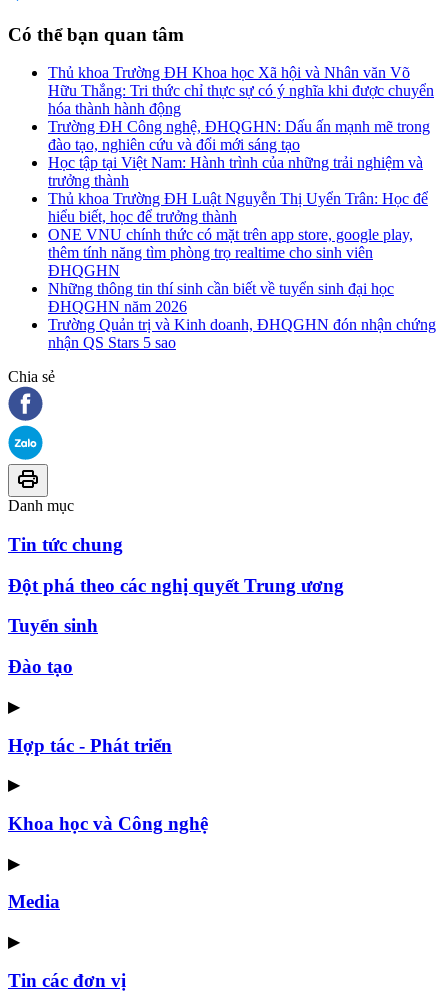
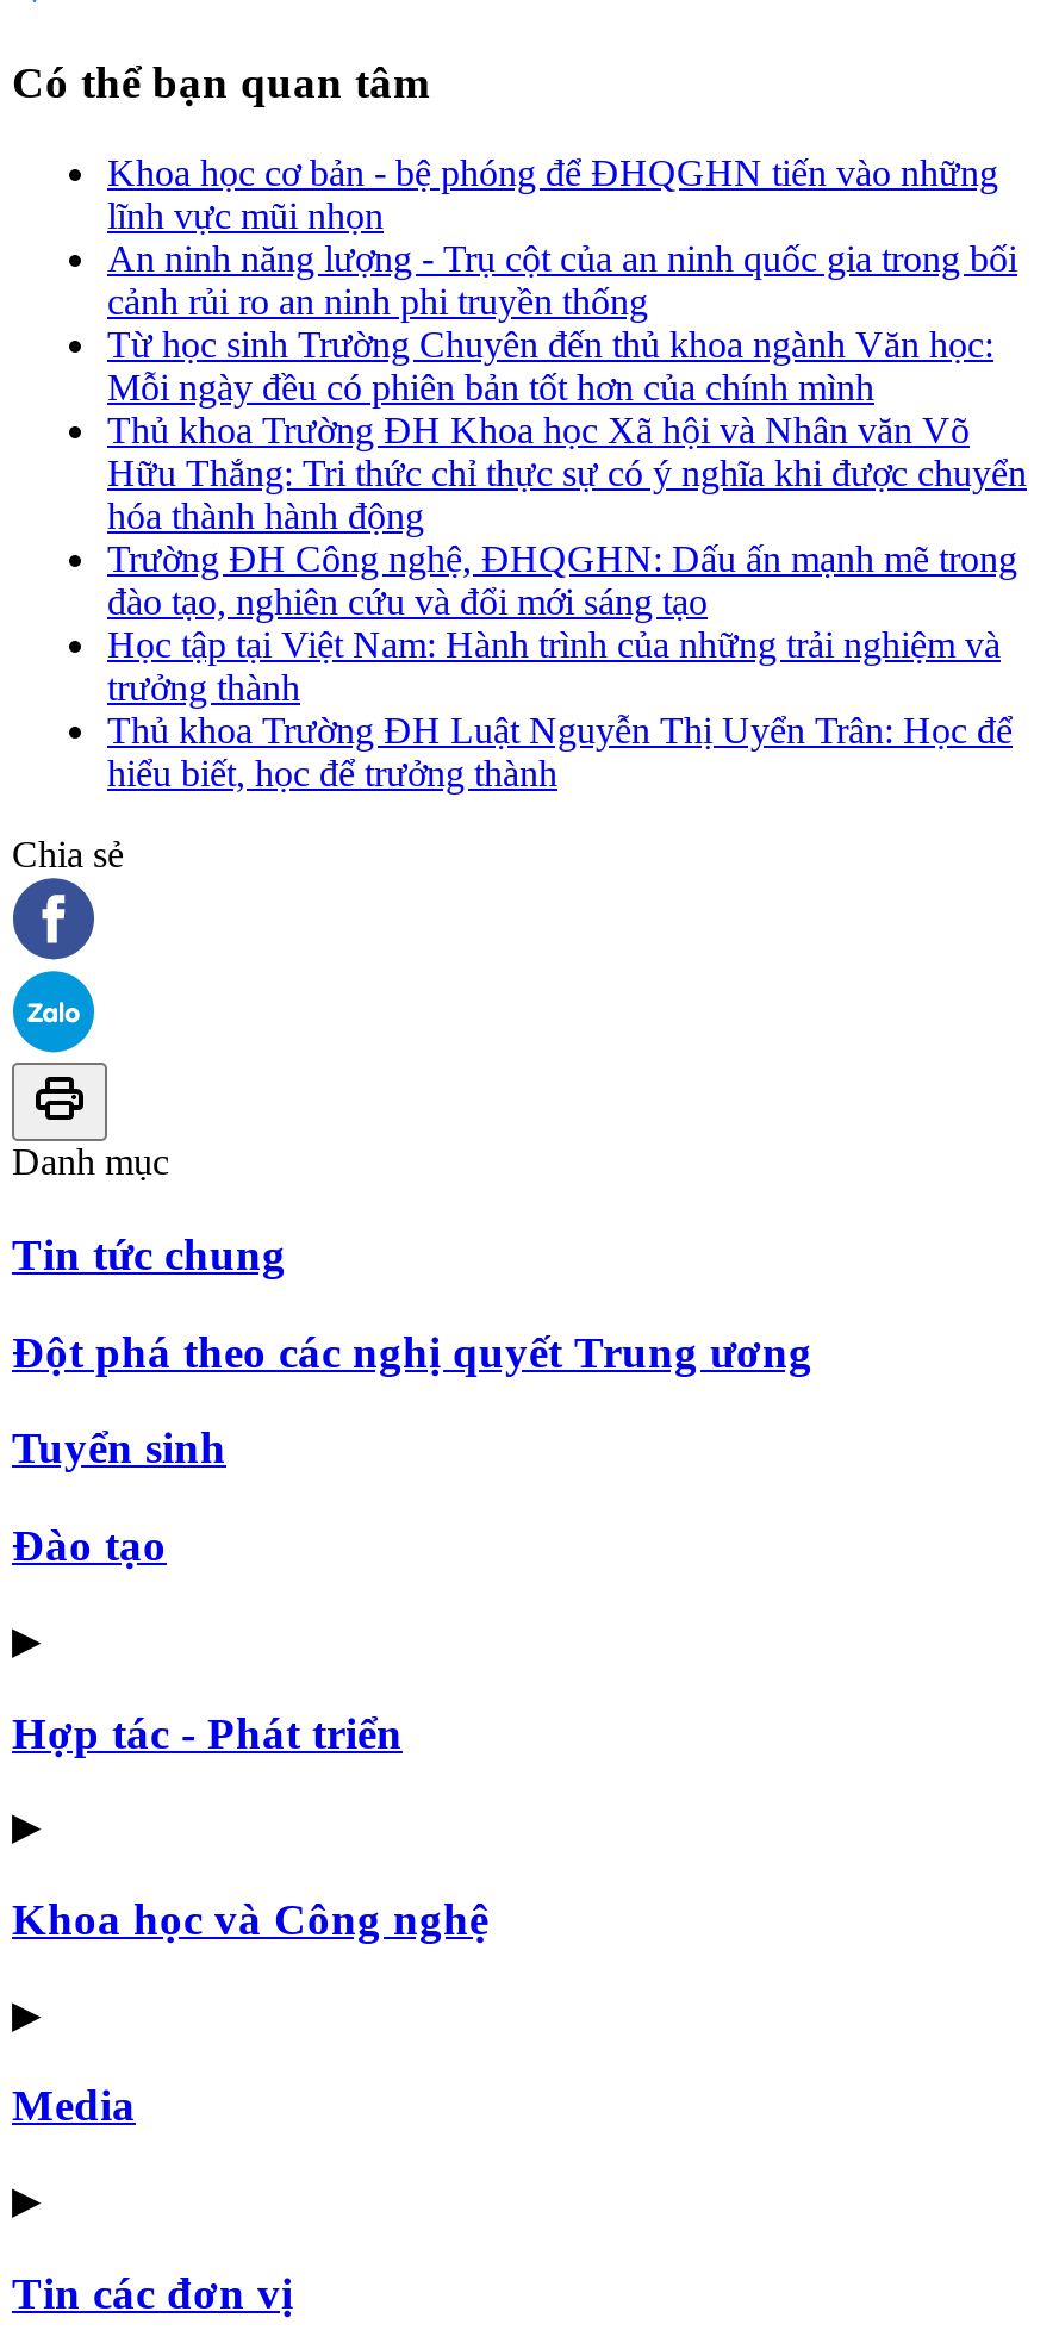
+ Khoa học cơ bản - bệ phóng để ĐHQGHN tiến vào những
+ lĩnh vực mũi nhọn
+ An ninh năng lượng - Trụ cột của an ninh quốc gia trong bối
+ cảnh rủi ro an ninh phi truyền thống
+ Từ học sinh Trường Chuyên đến thủ khoa ngành Văn học:
+ Mỗi ngày đều có phiên bản tốt hơn của chính mình

moved down: Thủ khoa Trường ĐH Khoa học Xã hội và Nhân văn Võ | Hữu Thắng: Tri thức chỉ thực sự có ý nghĩa khi được chuyển | hóa thành hành động | ... | Thủ khoa Trường ĐH Luật Nguyễn Thị Uyển Trân: Học để | hiểu biết, học để trưởng thành

- ONE VNU chính thức có mặt trên app store, google play,
- thêm tính năng tìm phòng trọ realtime cho sinh viên
- ĐHQGHN
- Những thông tin thí sinh cần biết về tuyển sinh đại học
- ĐHQGHN năm 2026
- Trường Quản trị và Kinh doanh, ĐHQGHN đón nhận chứng
- nhận QS Stars 5 sao
